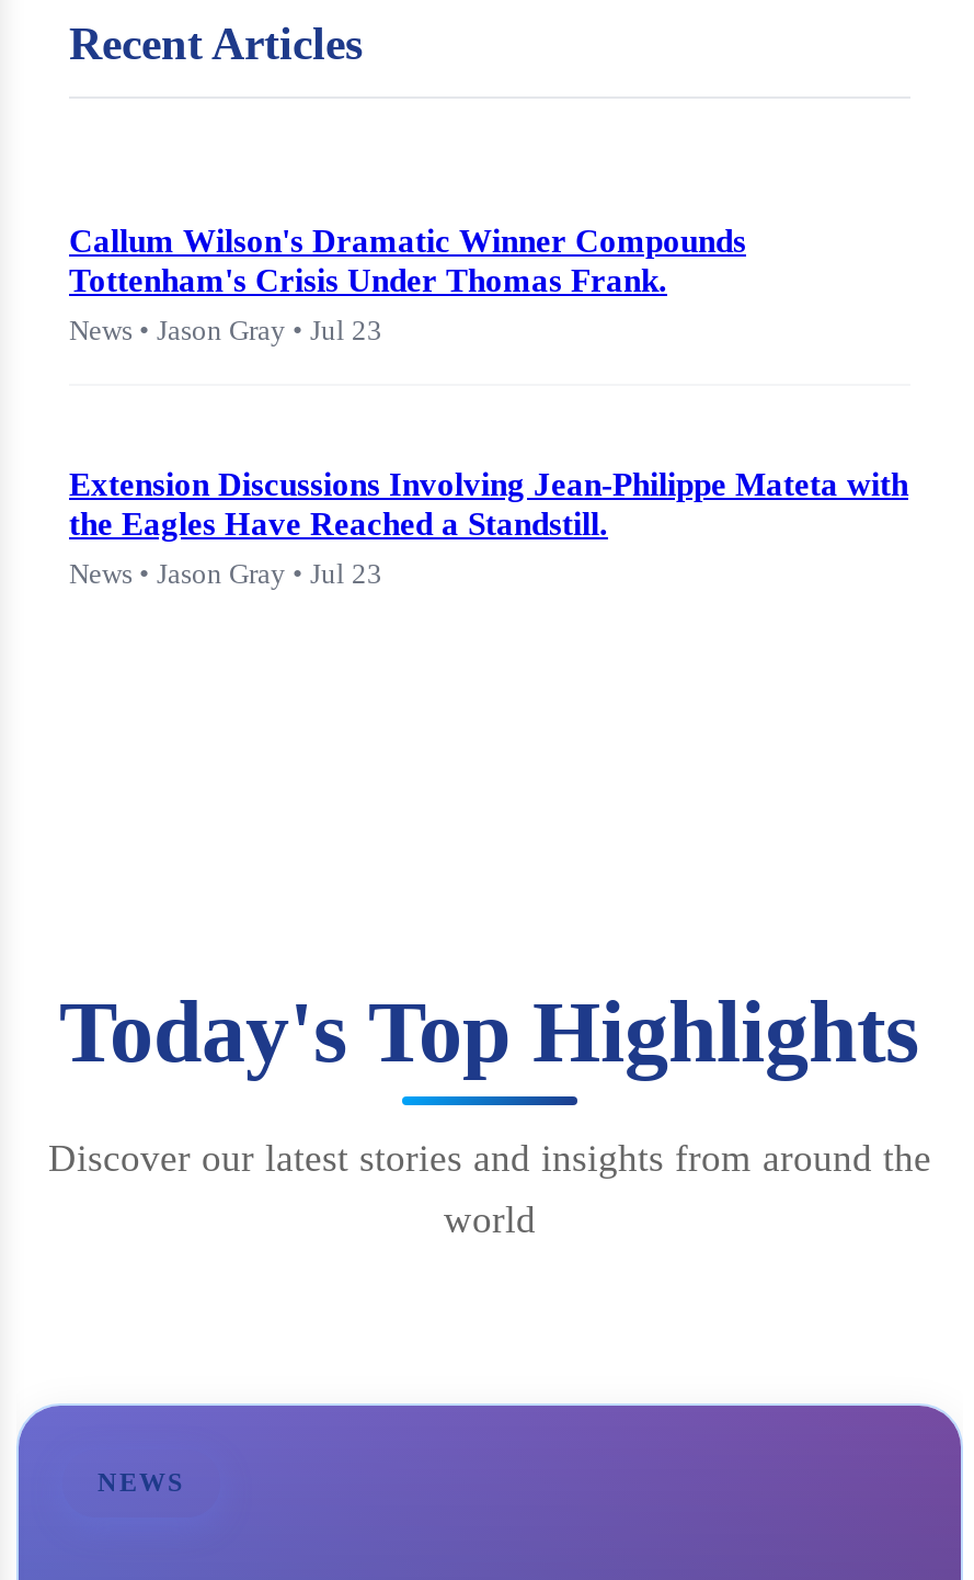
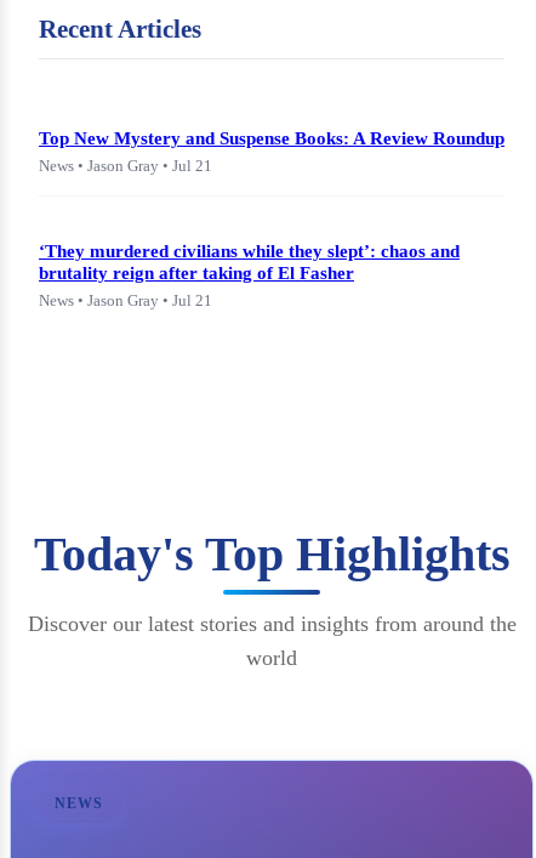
- Callum Wilson's Dramatic Winner Compounds
- Tottenham's Crisis Under Thomas Frank.
+ Top New Mystery and Suspense Books: A Review Roundup

- News • Jason Gray • Jul 23
+ News • Jason Gray • Jul 21

- Extension Discussions Involving Jean-Philippe Mateta with
- the Eagles Have Reached a Standstill.
+ ‘They murdered civilians while they slept’: chaos and
+ brutality reign after taking of El Fasher

- News • Jason Gray • Jul 23
+ News • Jason Gray • Jul 21
